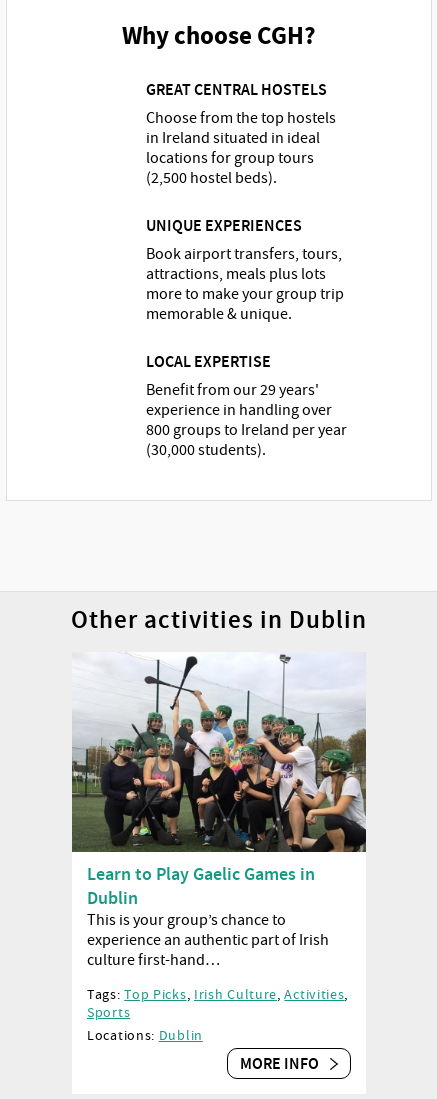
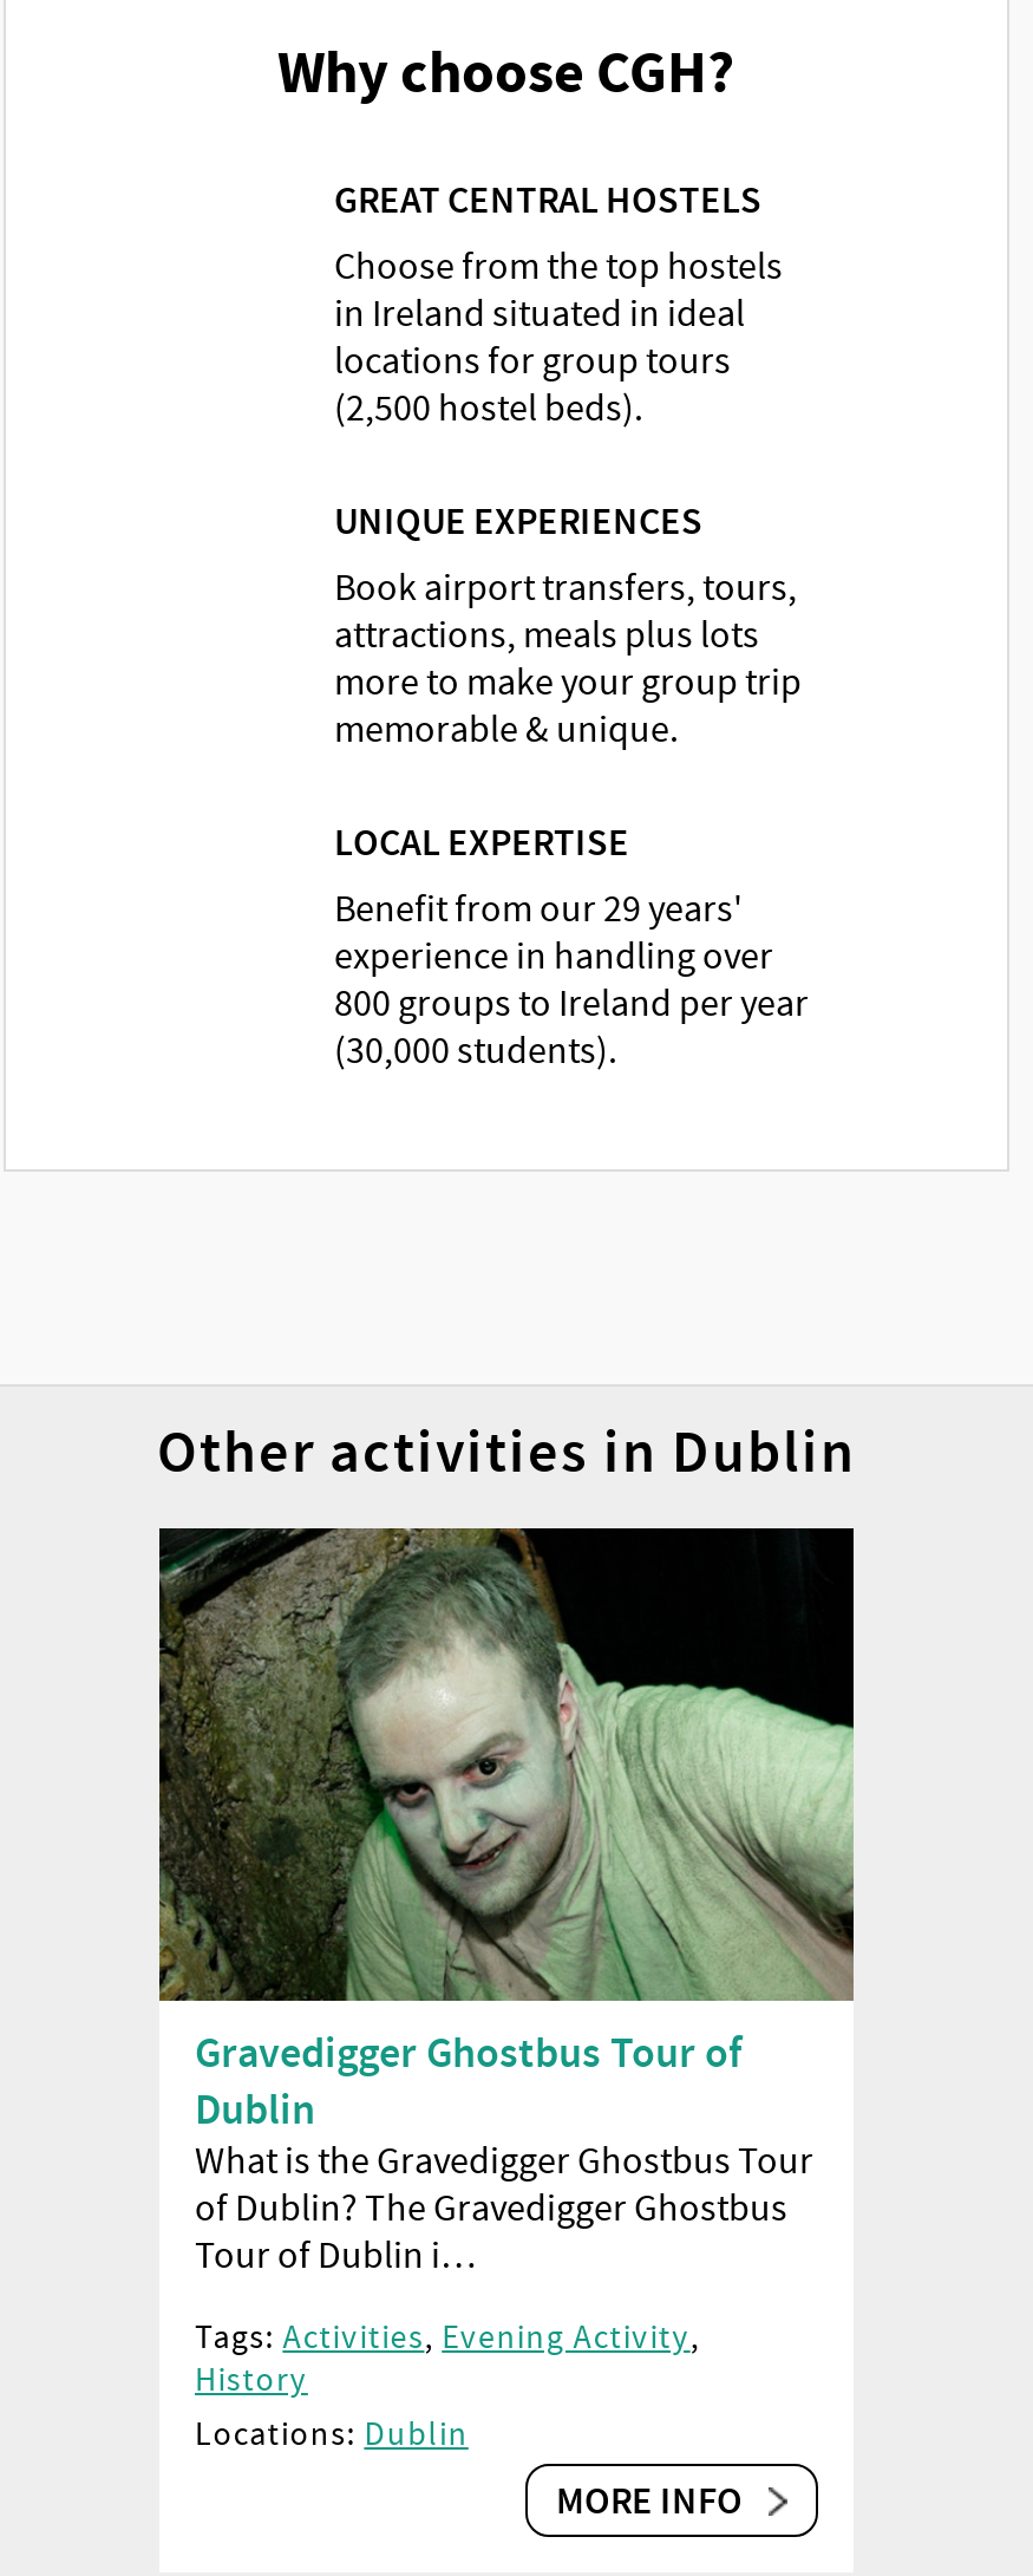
- [image]
- Learn to Play Gaelic Games in
+ [image]
+ Gravedigger Ghostbus Tour of

- This is your group’s chance to
- experience an authentic part of Irish
- culture first-hand…
+ What is the Gravedigger Ghostbus Tour
+ of Dublin? The Gravedigger Ghostbus
+ Tour of Dublin i…

- Tags: Top Picks, Irish Culture, Activities,
- Sports
+ Tags: Activities, Evening Activity,
+ History
